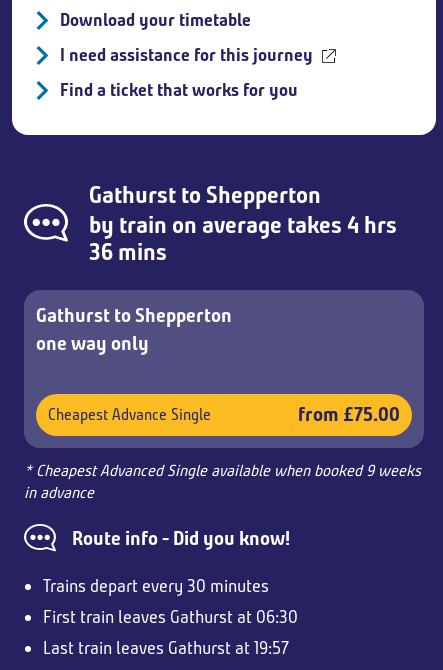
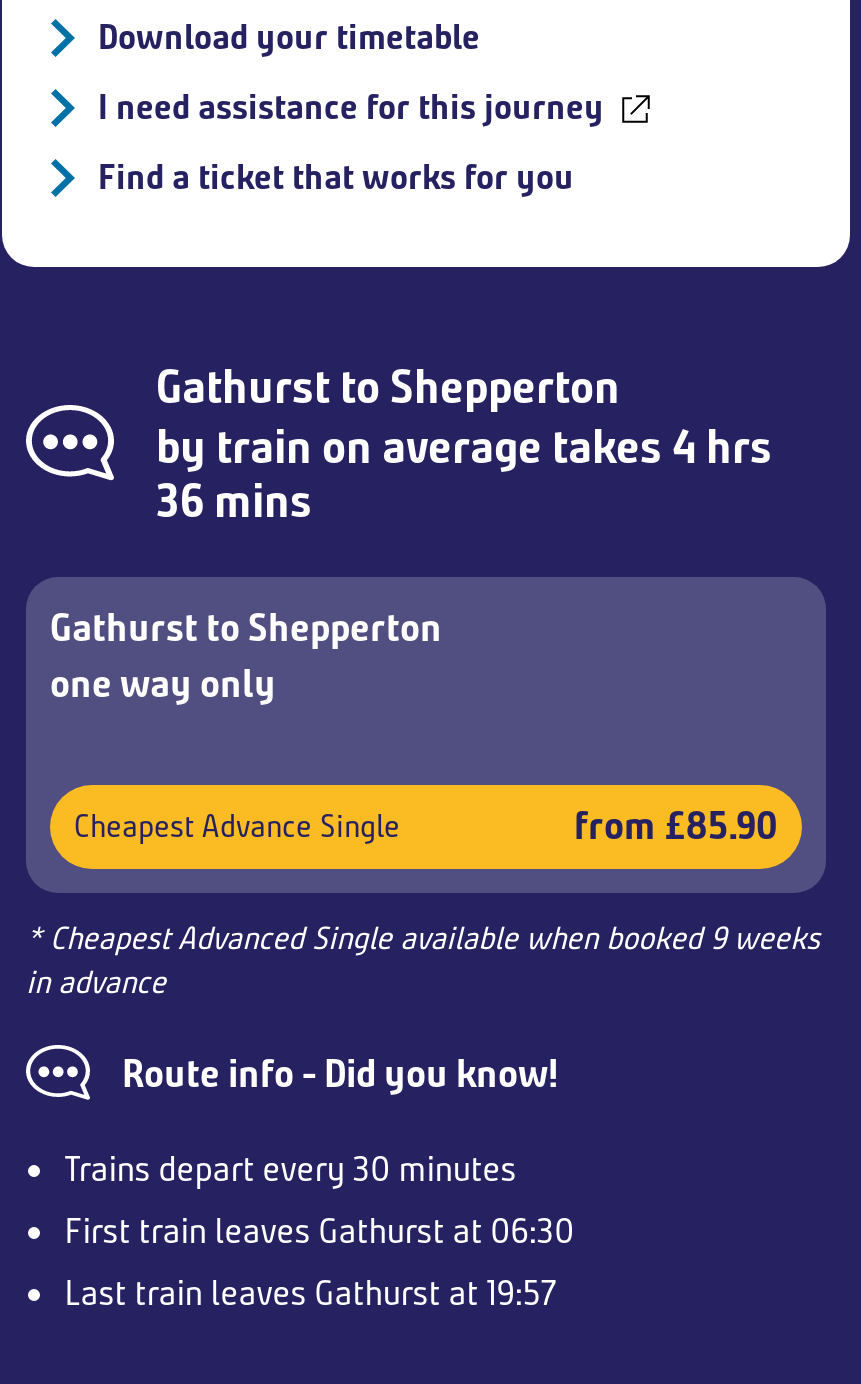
- from £75.00
+ from £85.90
